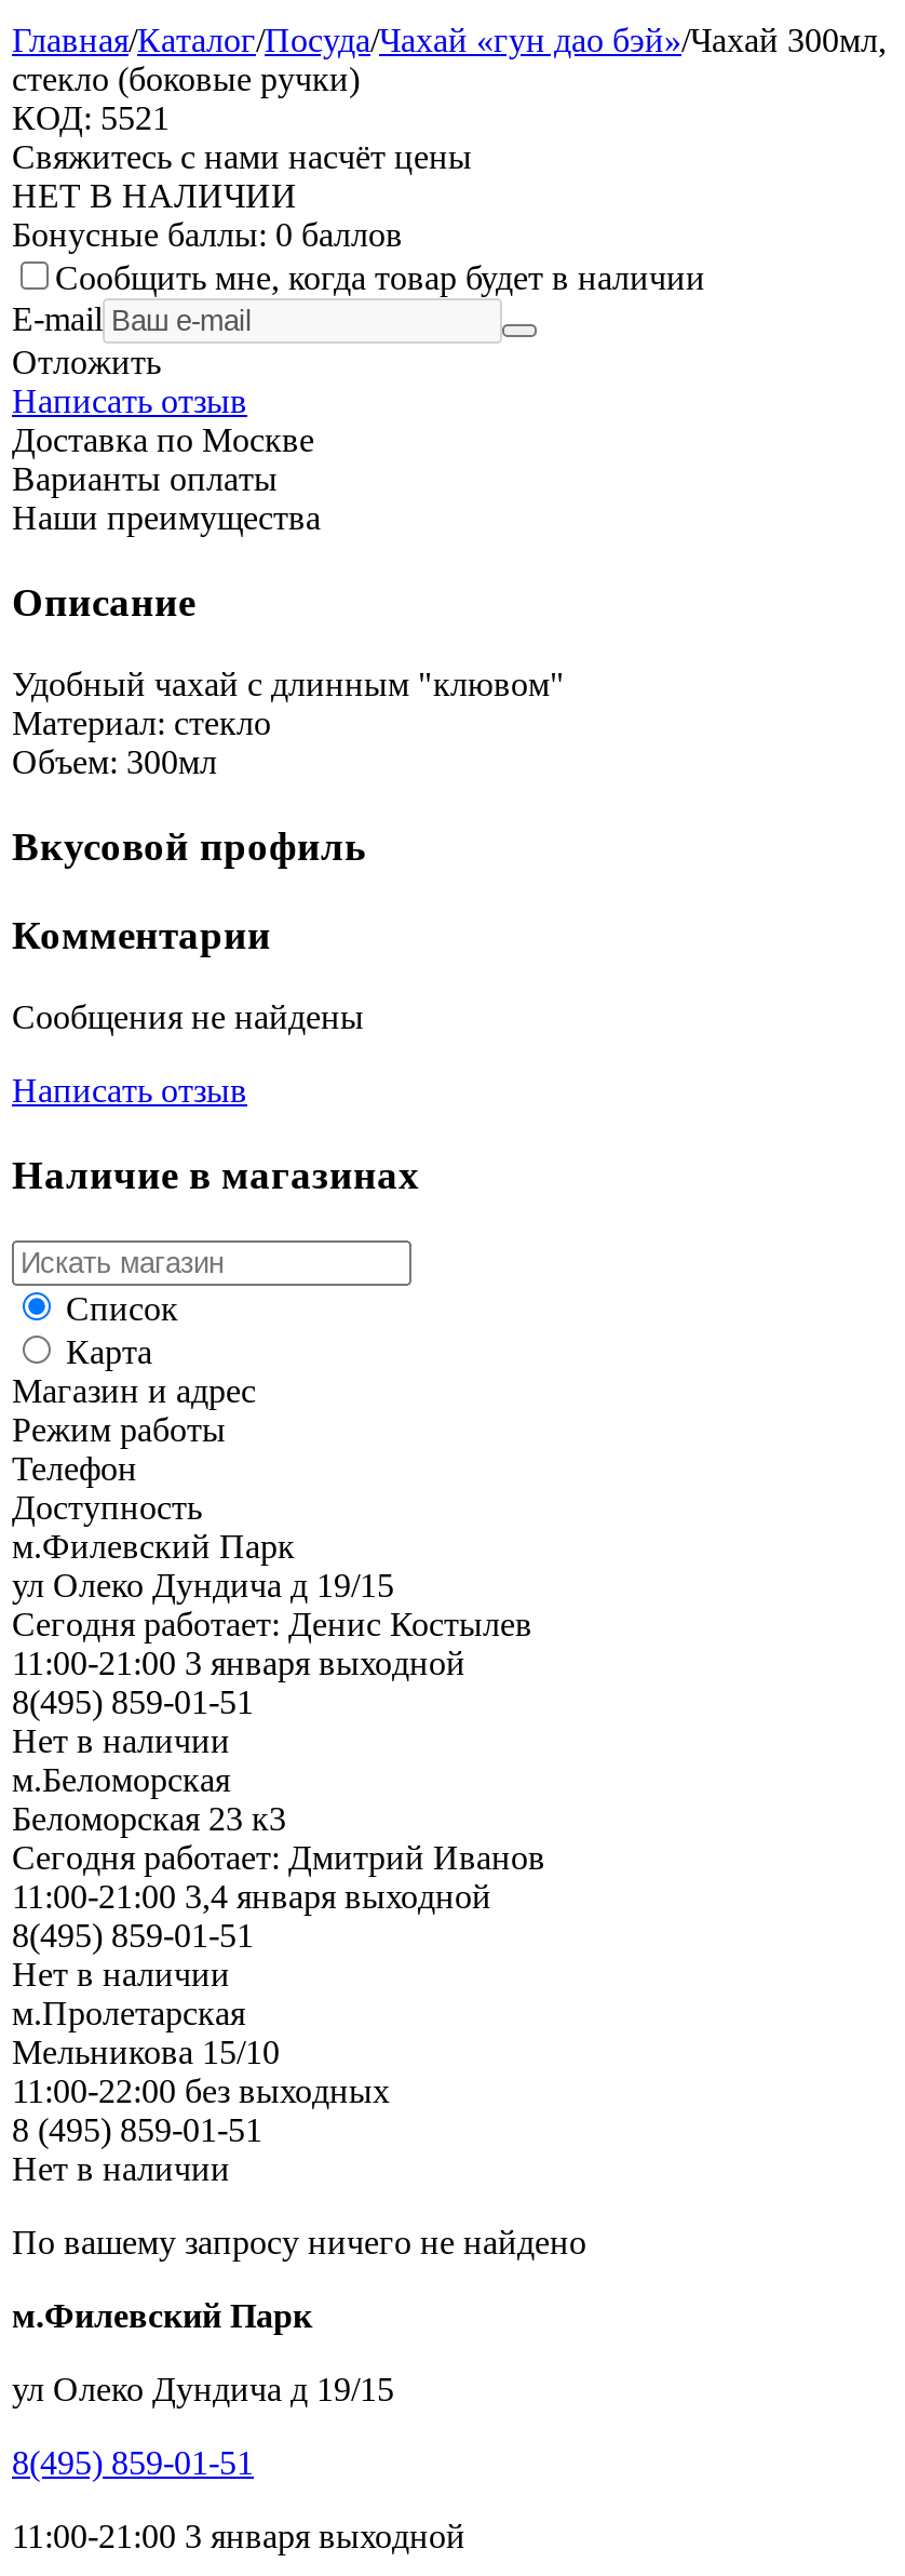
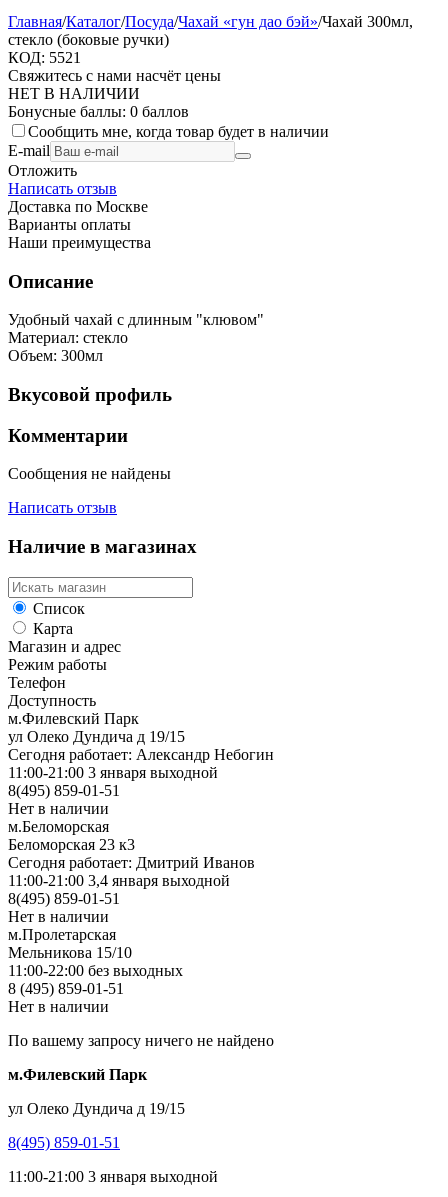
- Сегодня работает: Денис Костылев
+ Сегодня работает: Александр Небогин
